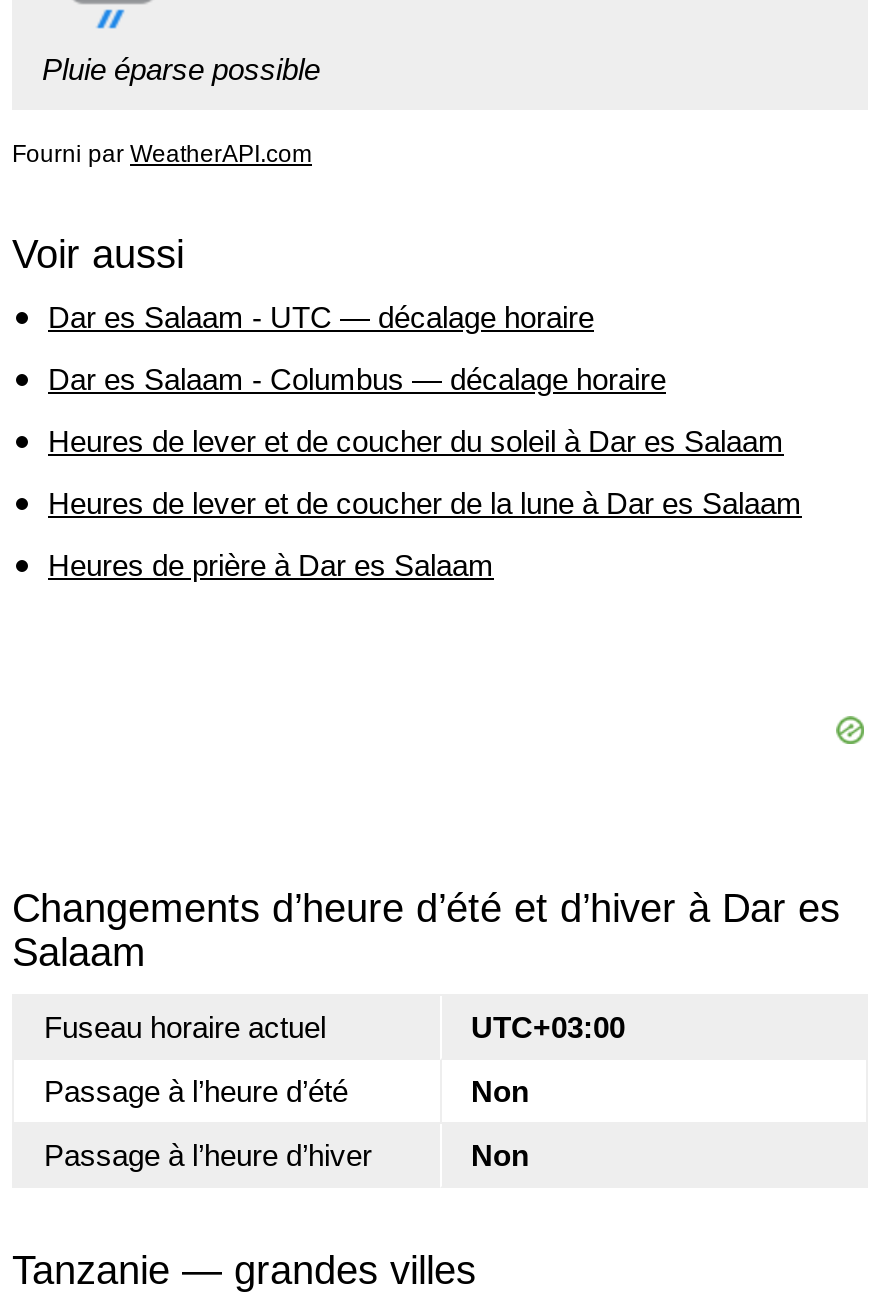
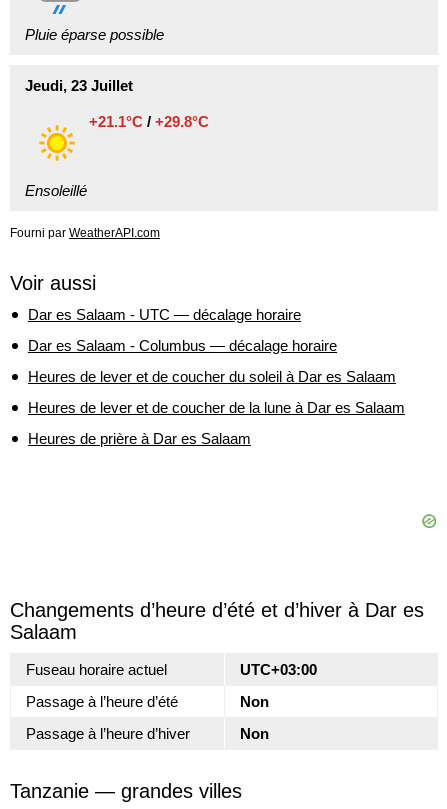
+ [image]
+ Jeudi, 23 Juillet
+ +21.1°C / +29.8°C

+ Ensoleillé
